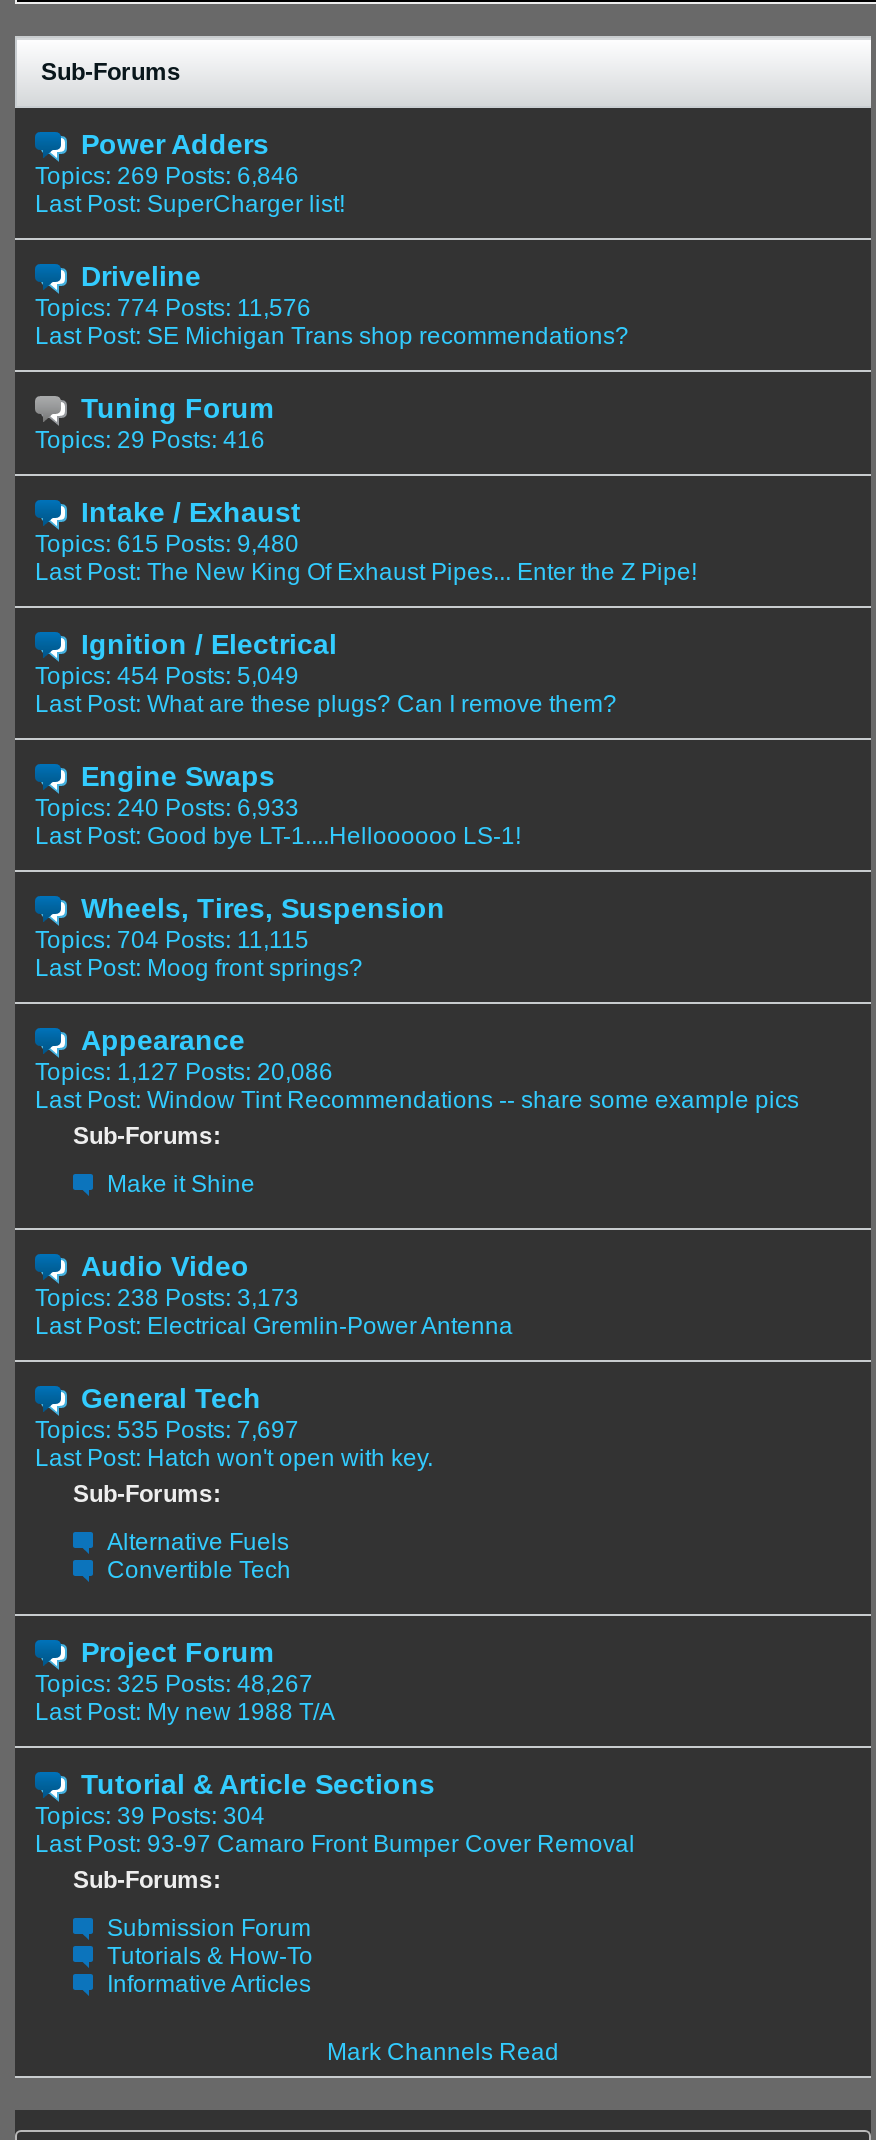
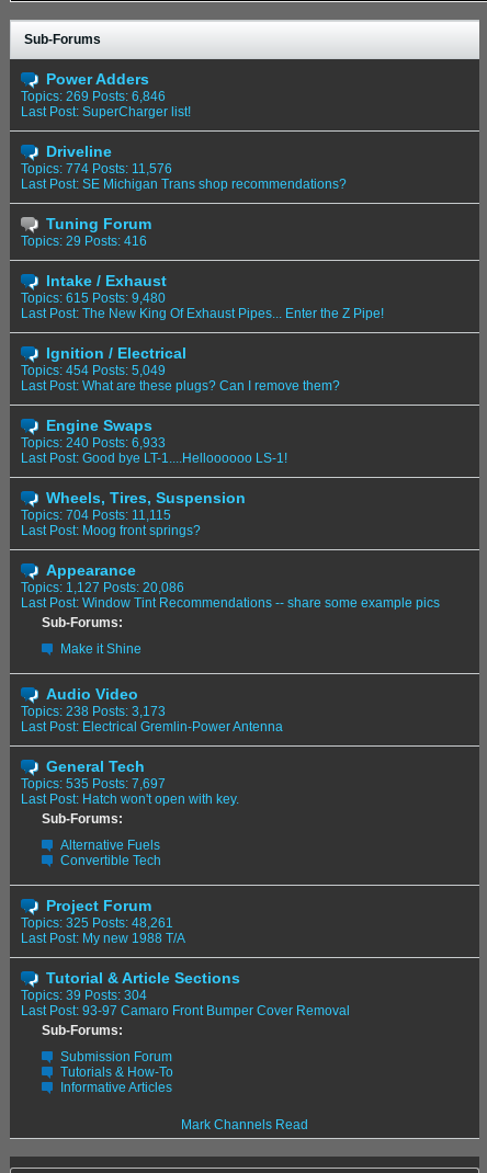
- Topics: 325 Posts: 48,267
+ Topics: 325 Posts: 48,261
